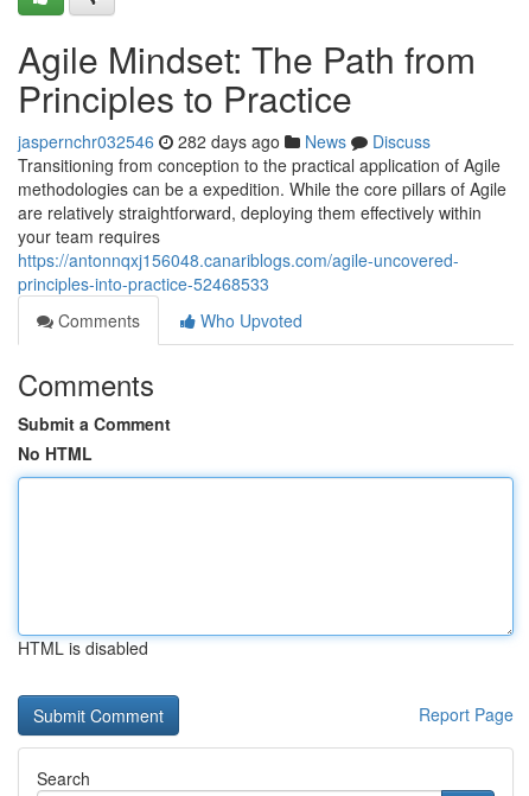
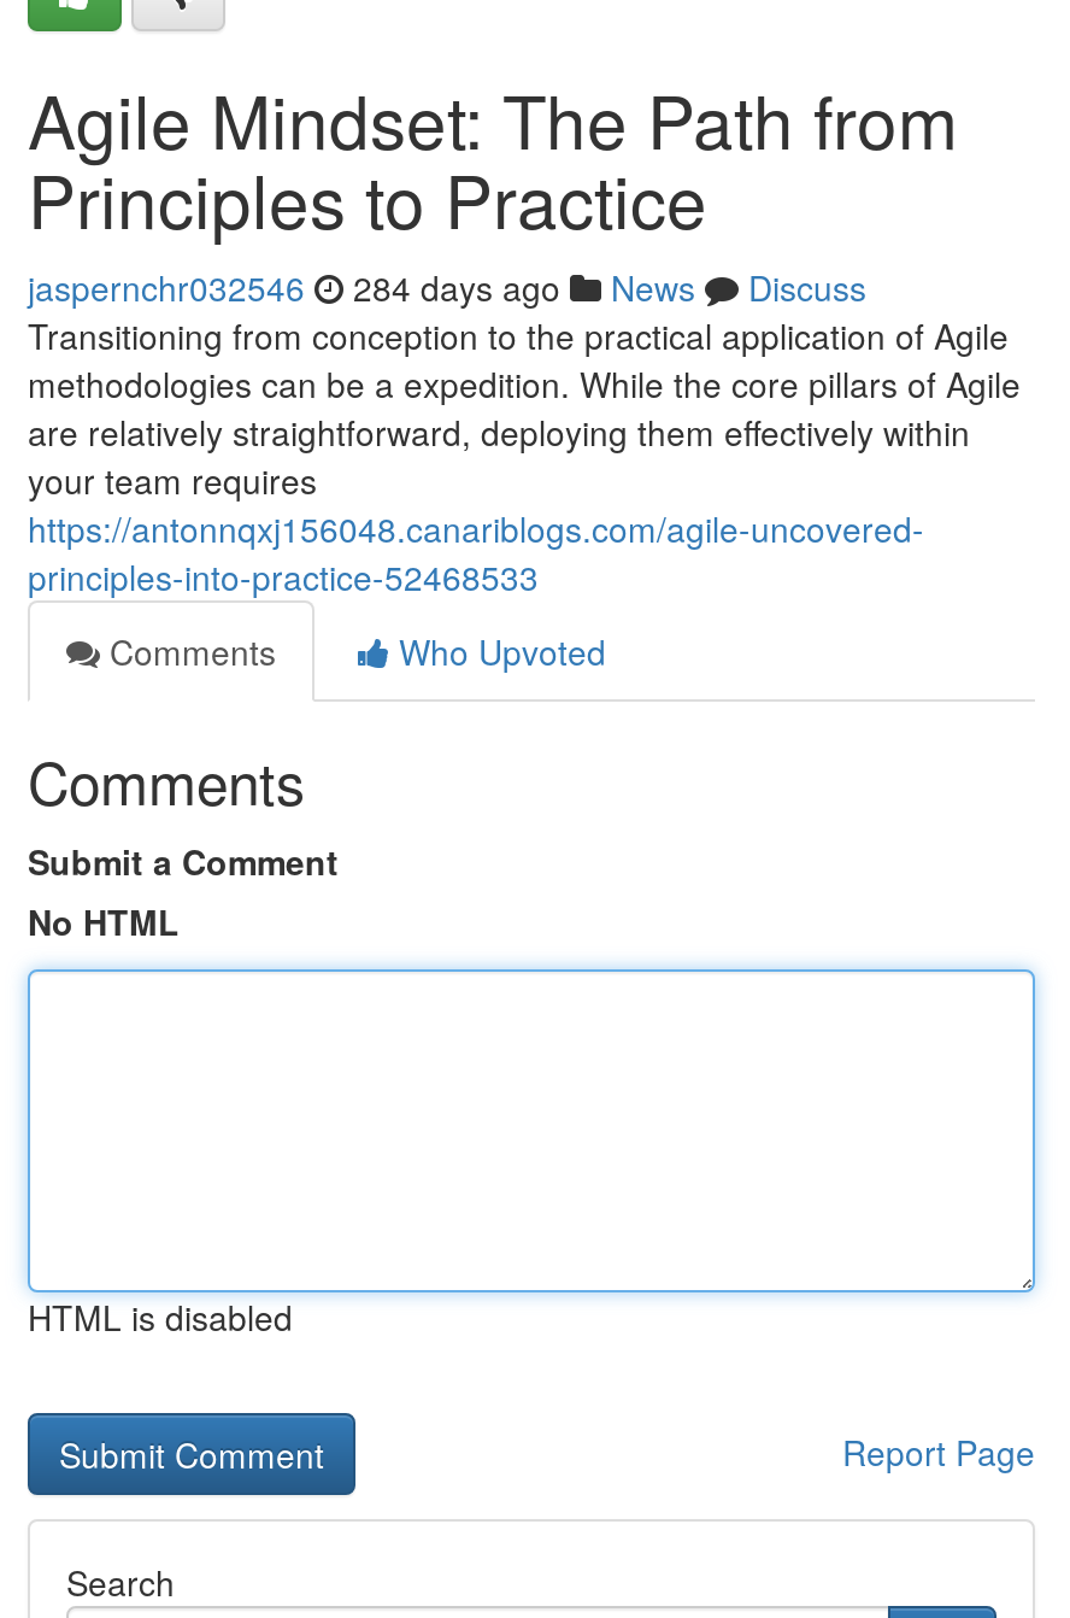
- jaspernchr032546 282 days ago News Discuss
+ jaspernchr032546 284 days ago News Discuss
